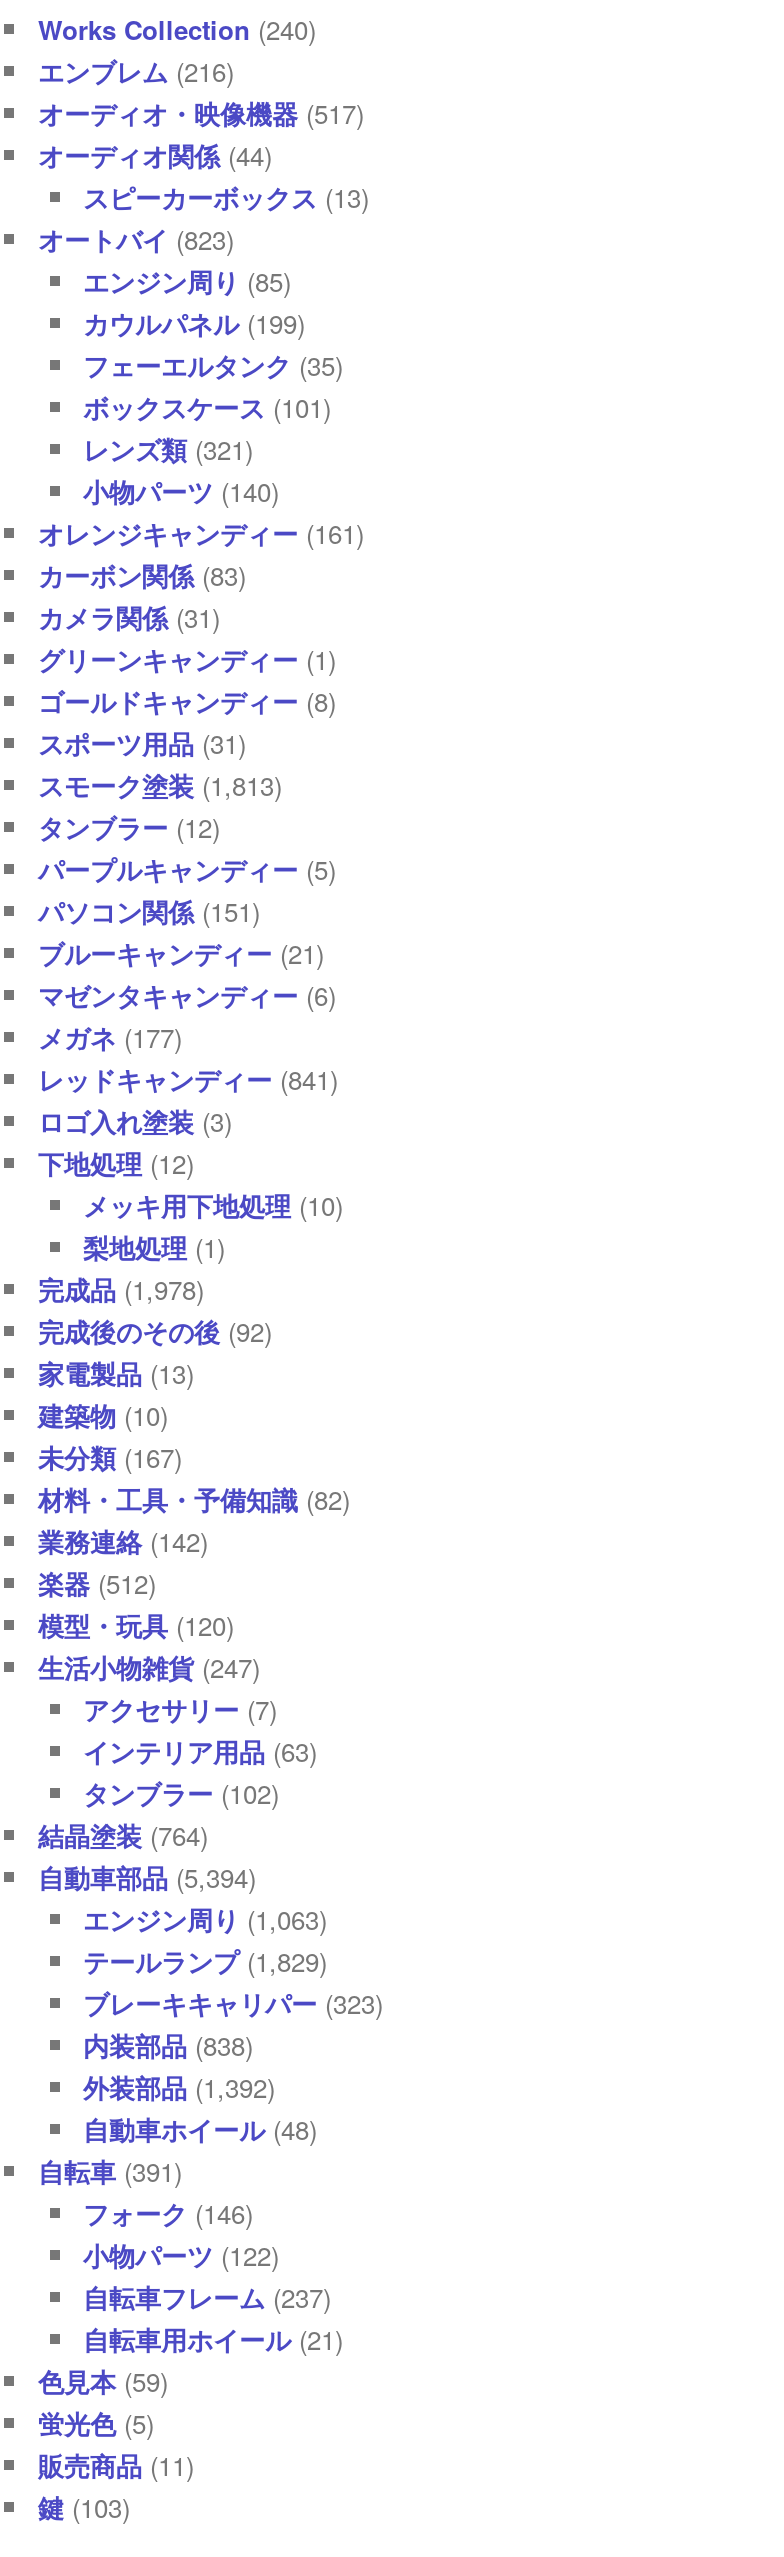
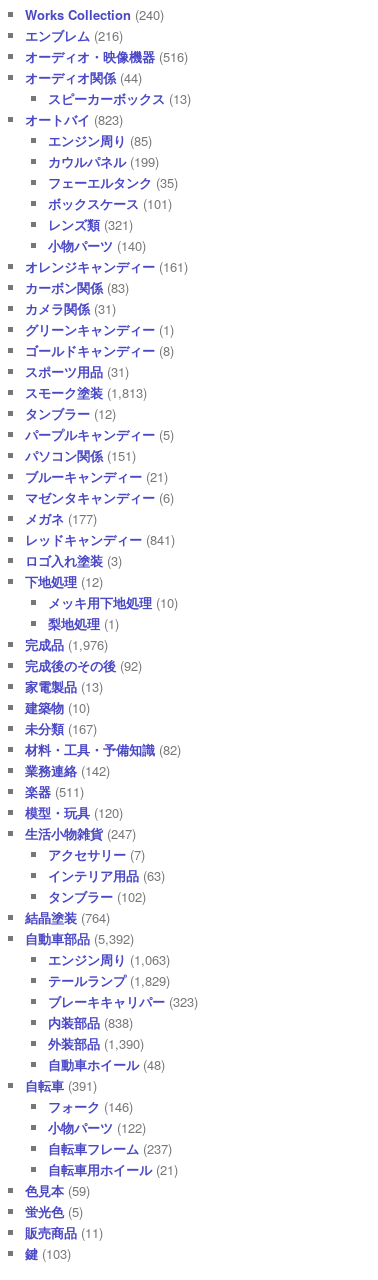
- オーディオ・映像機器(517)
+ オーディオ・映像機器(516)

- 完成品(1,978)
+ 完成品(1,976)

- 楽器(512)
+ 楽器(511)

- 自動車部品(5,394)
+ 自動車部品(5,392)

- 外装部品(1,392)
+ 外装部品(1,390)
